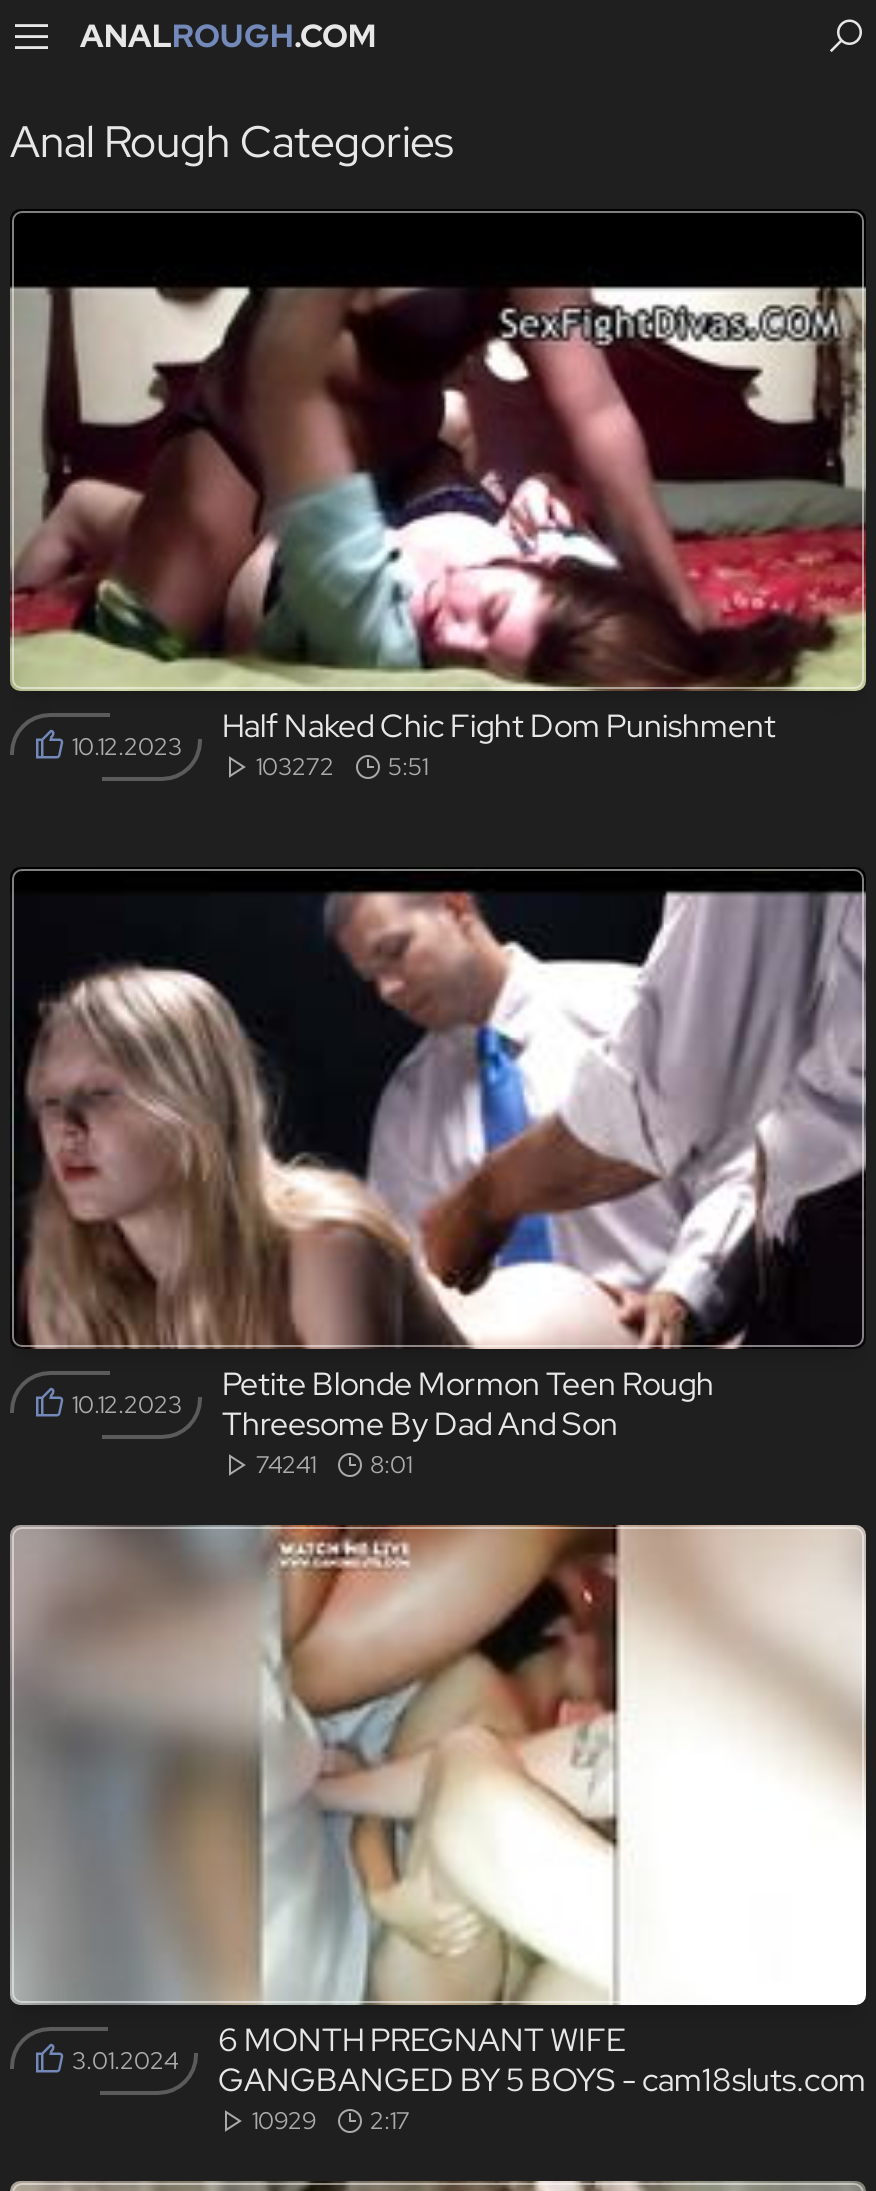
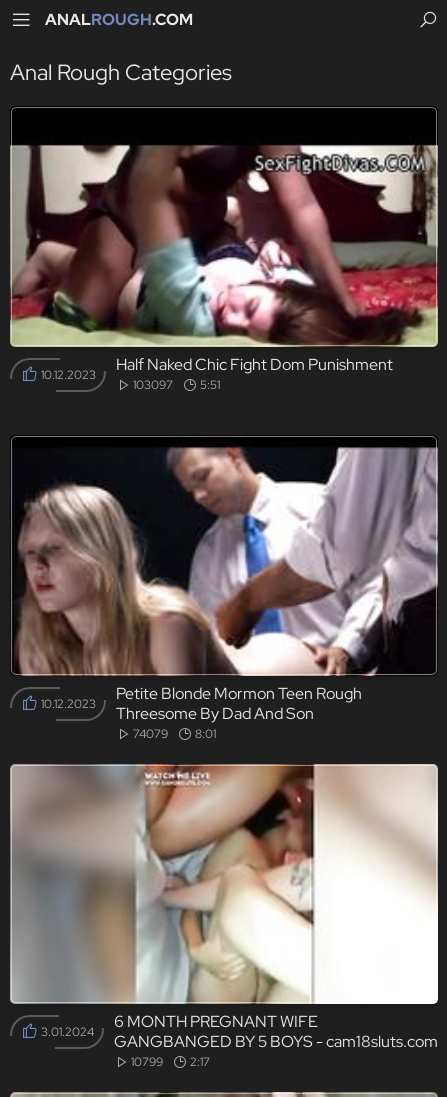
- 103272 5:51
+ 103097 5:51

- 74241 8:01
+ 74079 8:01

- 10929 2:17
+ 10799 2:17
